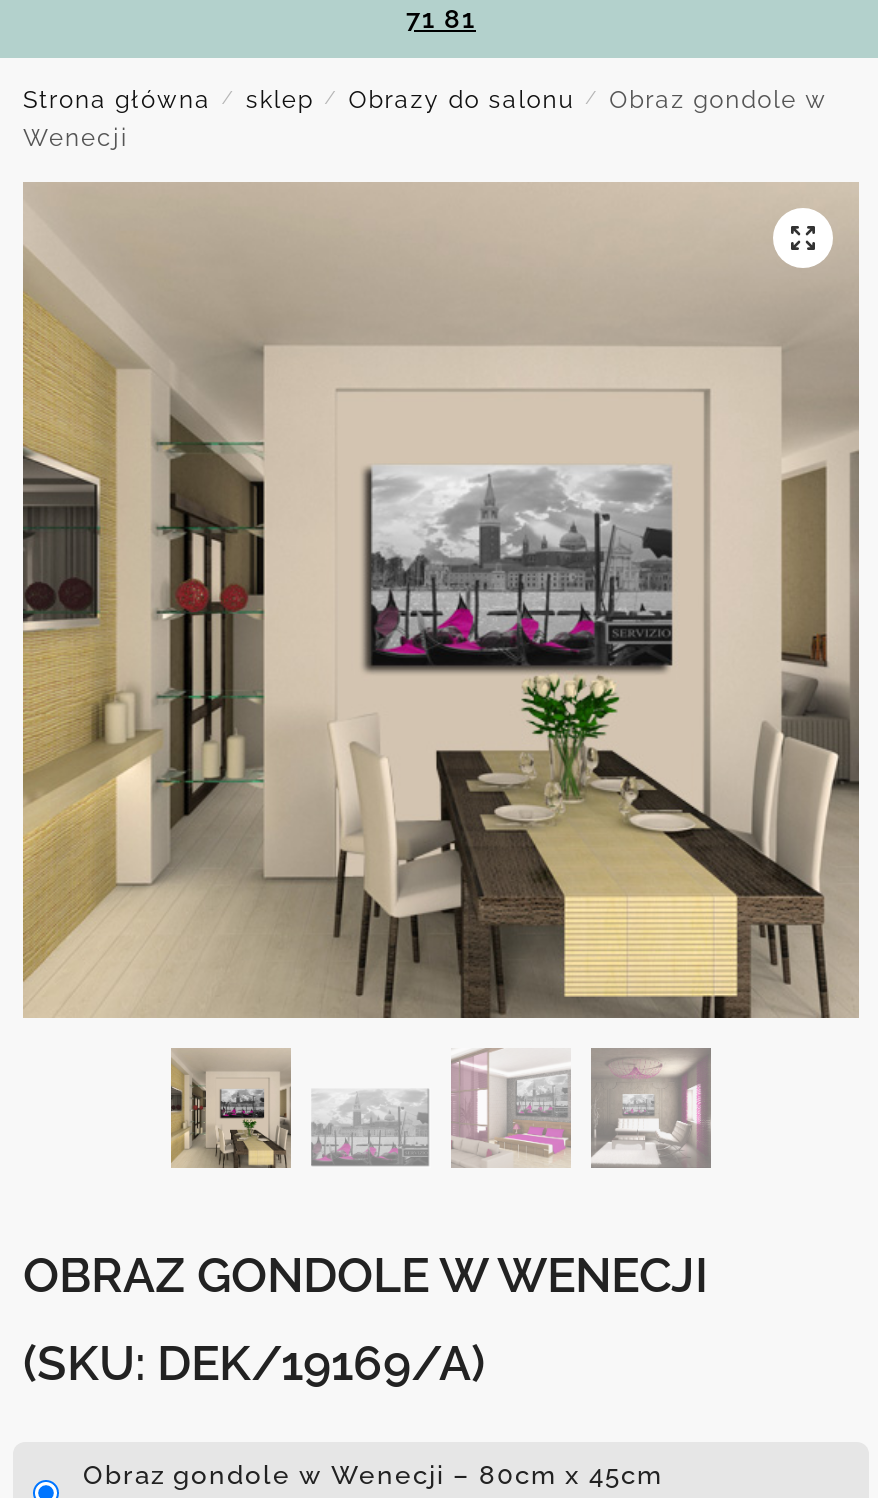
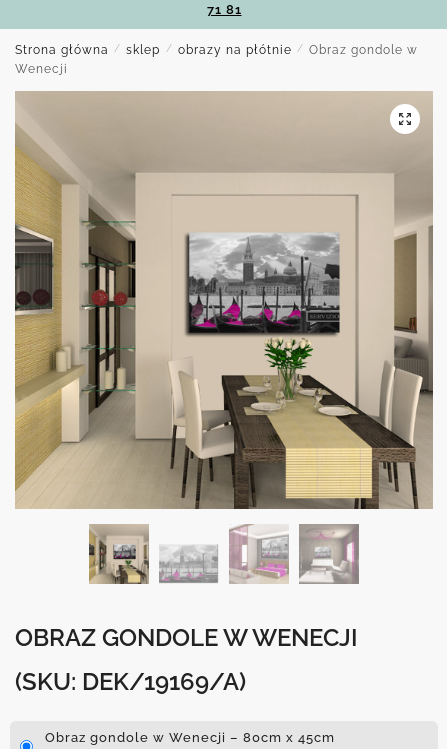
- Strona główna / sklep / Obrazy do salonu / Obraz gondole w
+ Strona główna / sklep / obrazy na płótnie / Obraz gondole w
